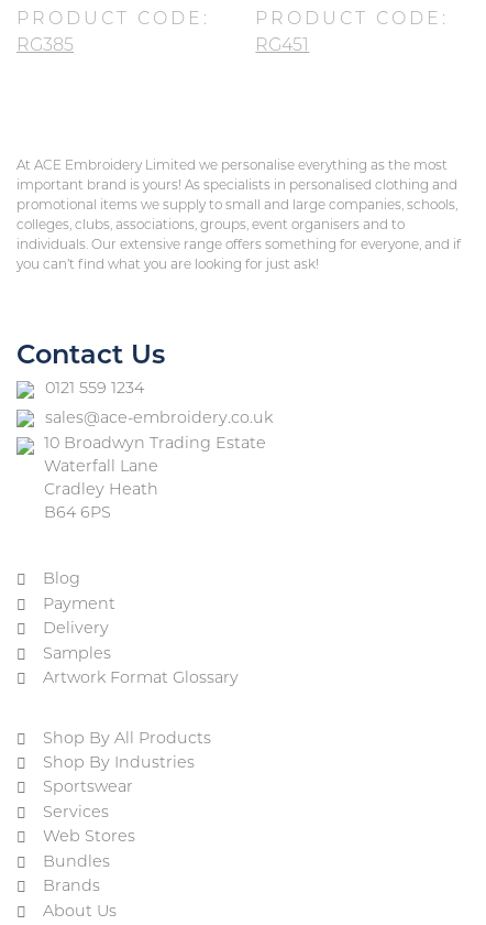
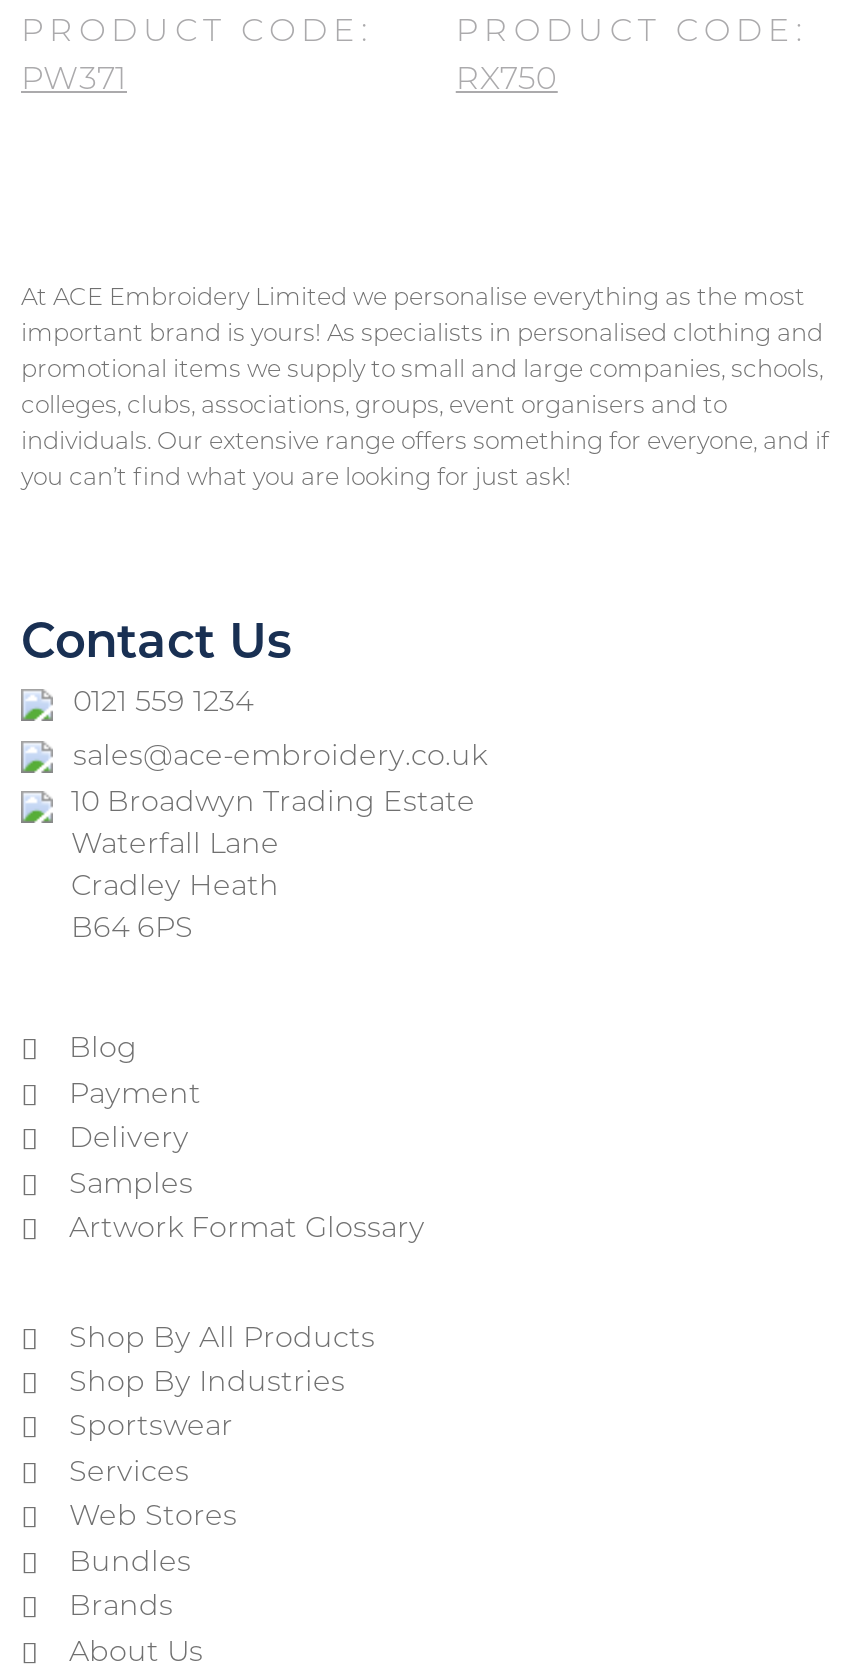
- RG385
+ PW371

- RG451
+ RX750
